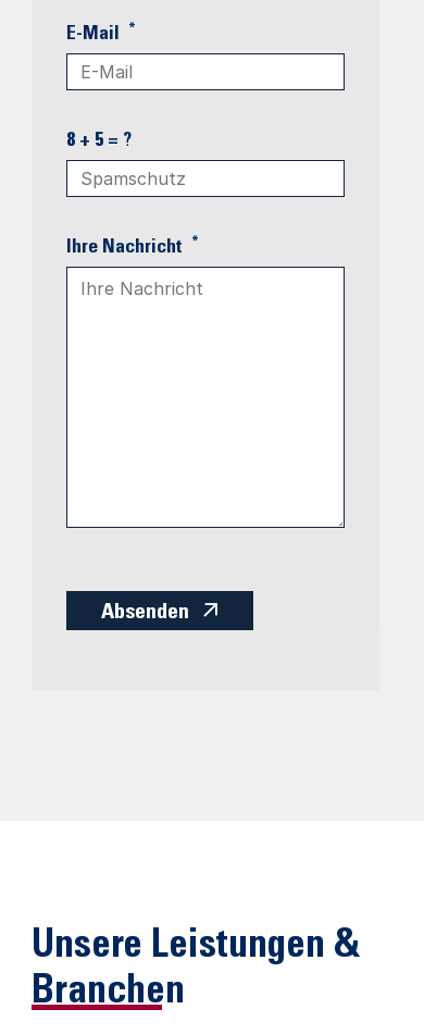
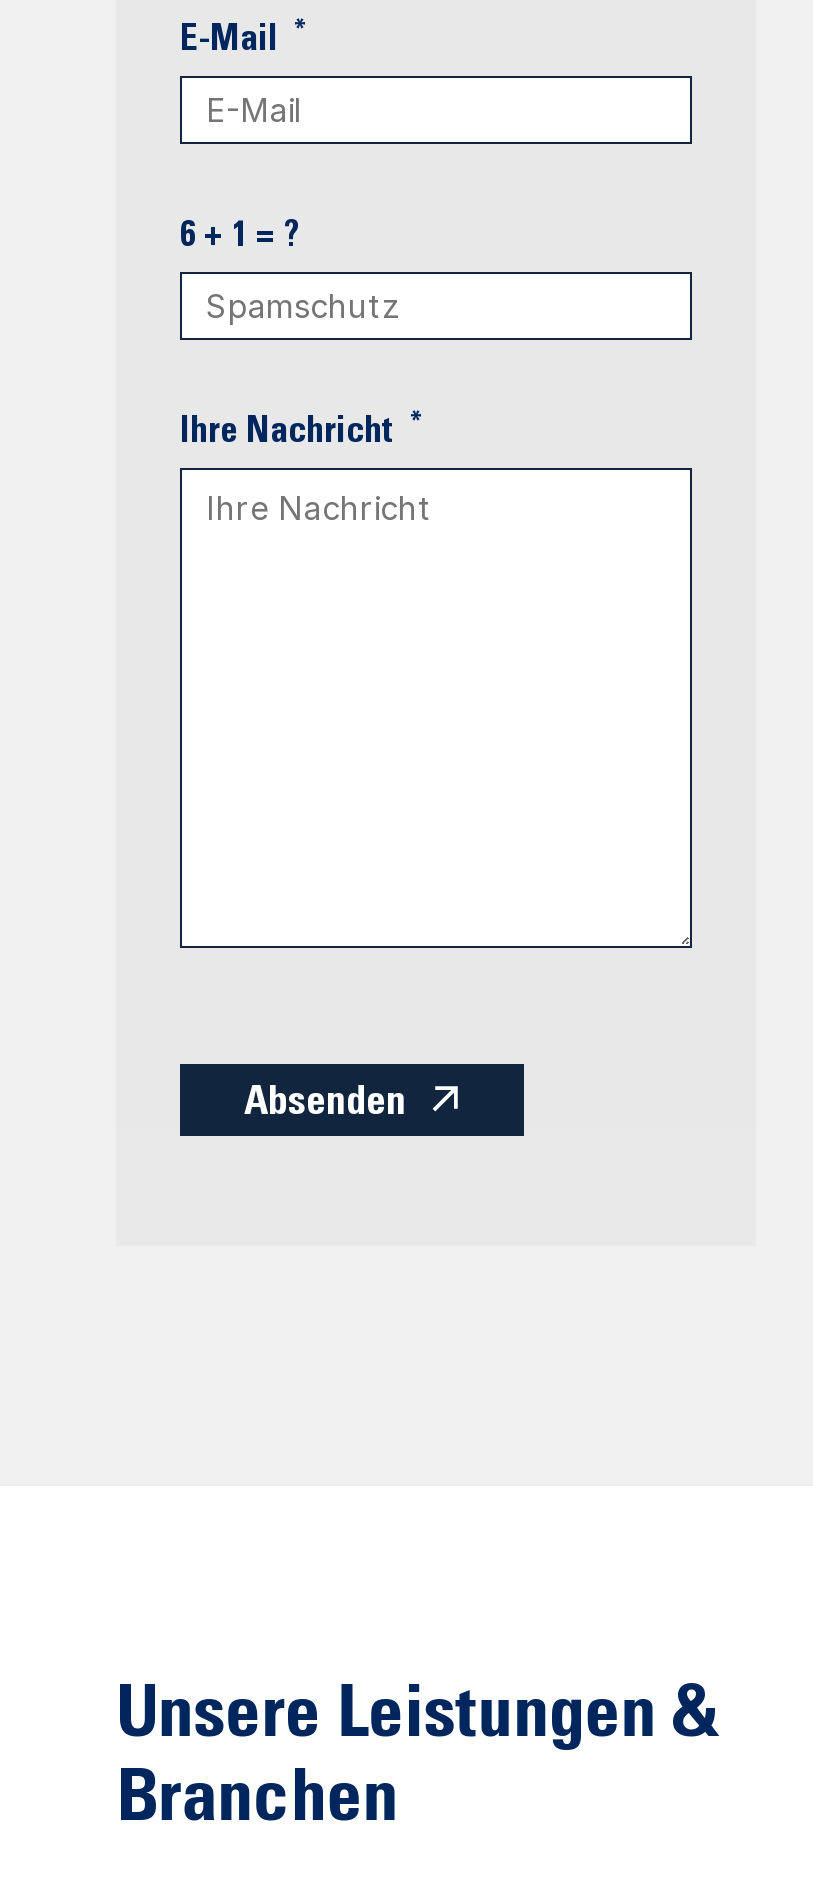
- 8 + 5 = ?
+ 6 + 1 = ?
